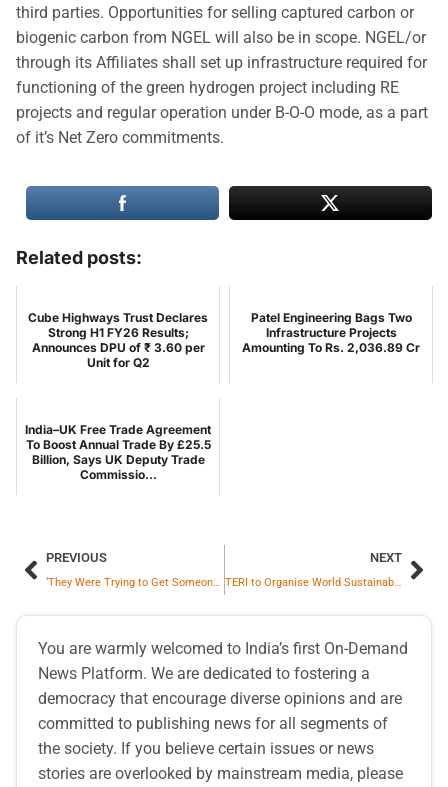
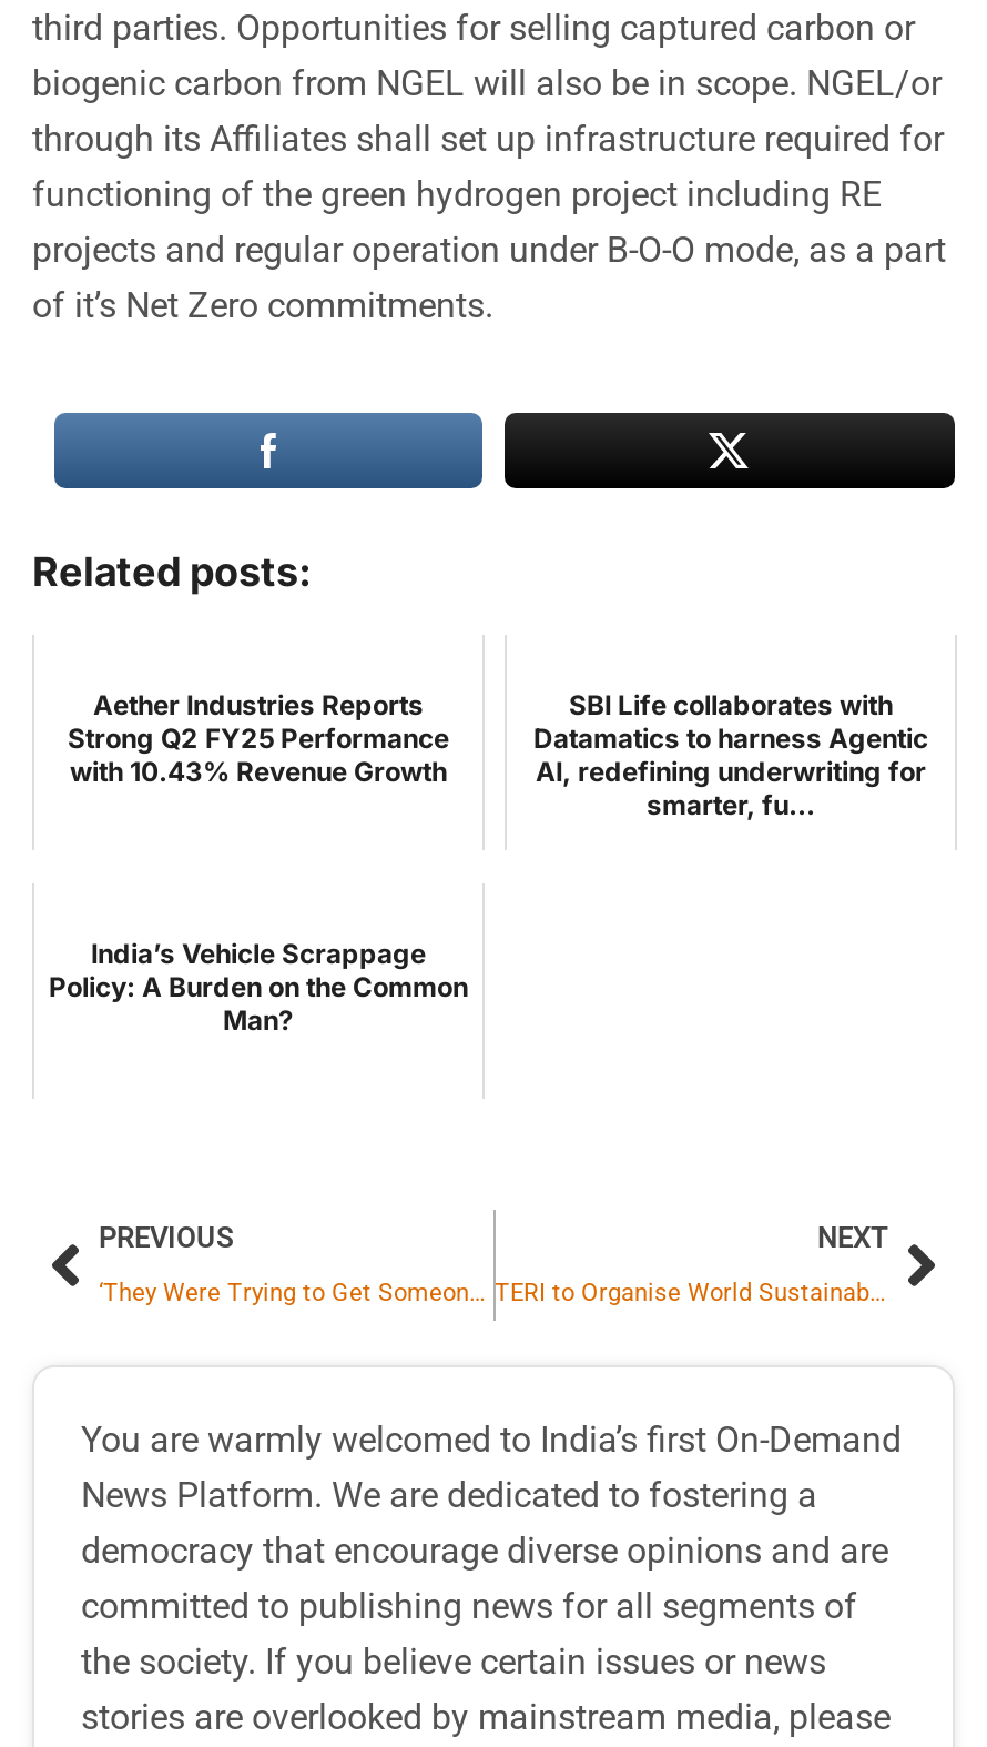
- Cube Highways Trust Declares
- Strong H1 FY26 Results;
- Announces DPU of ₹ 3.60 per
- Unit for Q2
+ Aether Industries Reports
+ Strong Q2 FY25 Performance
+ with 10.43% Revenue Growth

- Patel Engineering Bags Two
- Infrastructure Projects
- Amounting To Rs. 2,036.89 Cr
+ SBI Life collaborates with
+ Datamatics to harness Agentic
+ AI, redefining underwriting for
+ smarter, fu...

- India–UK Free Trade Agreement
- To Boost Annual Trade By £25.5
- Billion, Says UK Deputy Trade
- Commissio...
+ India’s Vehicle Scrappage
+ Policy: A Burden on the Common
+ Man?
